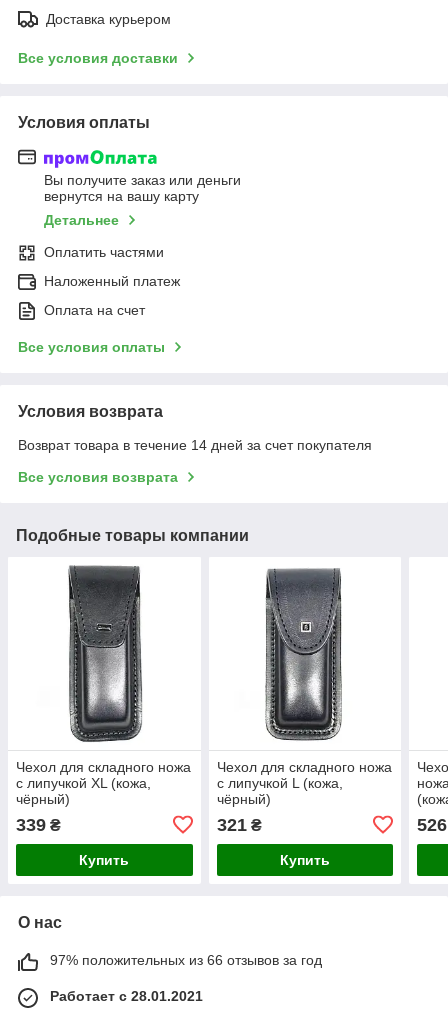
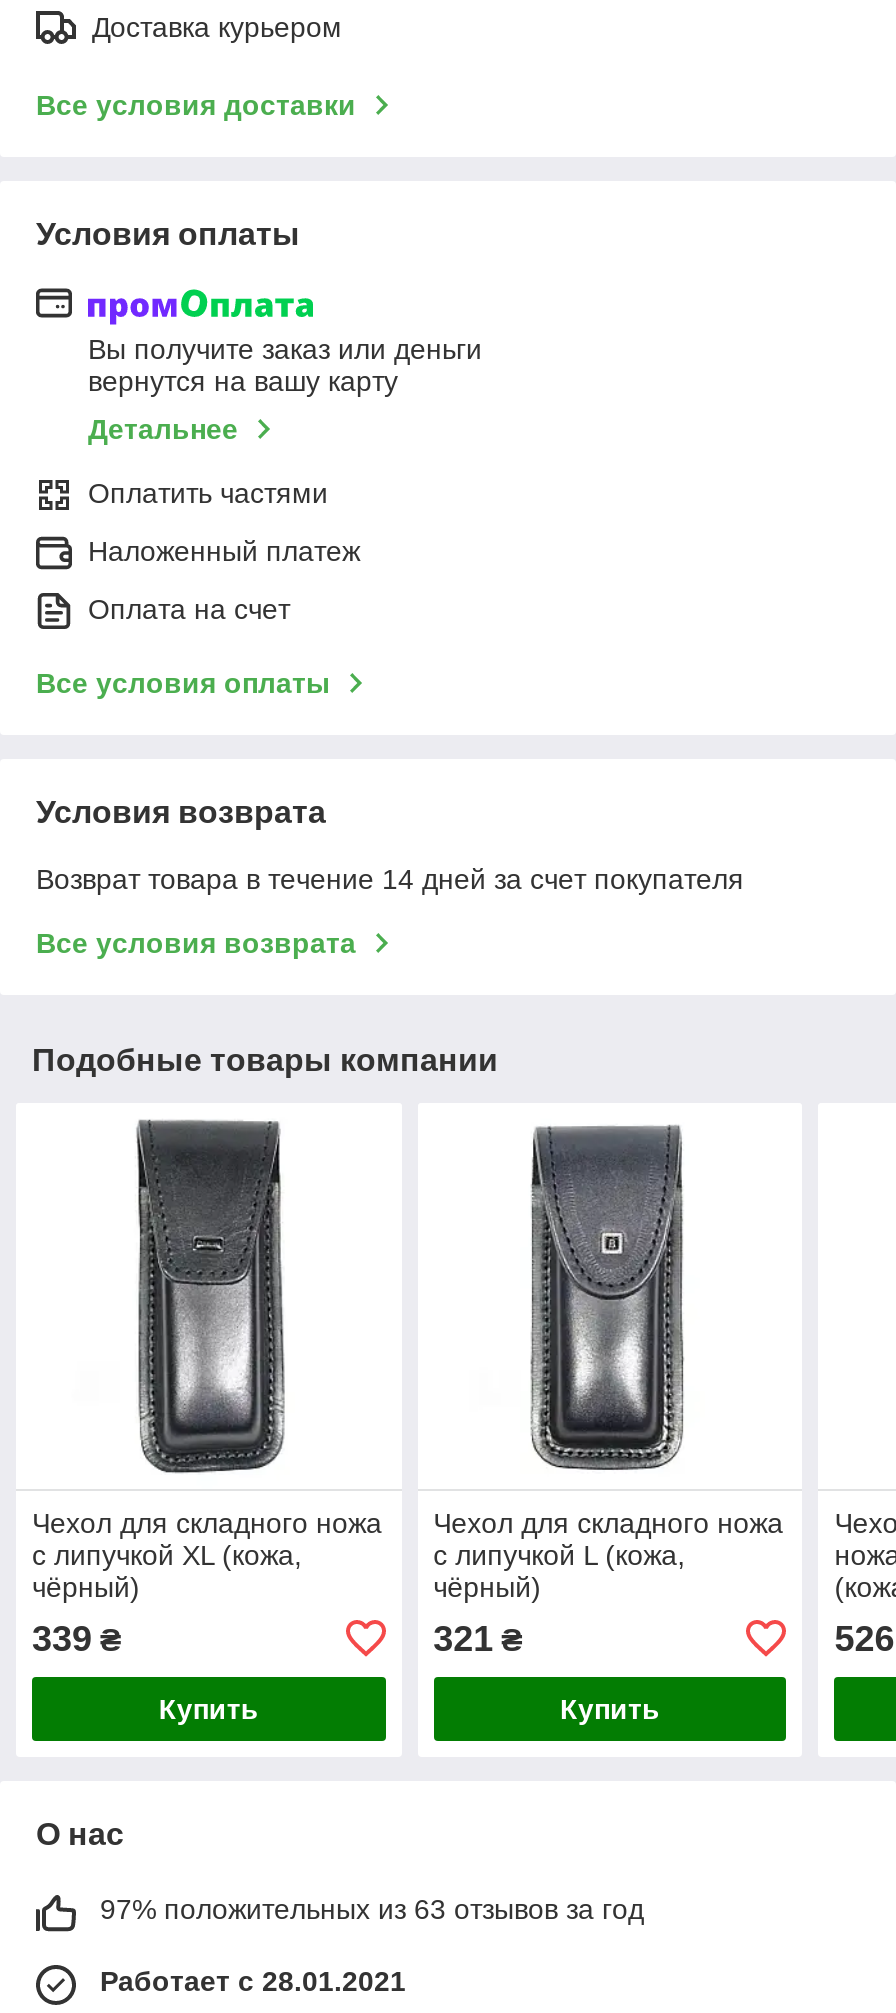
- 97% положительных из 66 отзывов за год
+ 97% положительных из 63 отзывов за год
